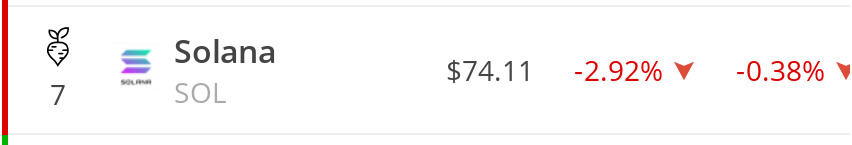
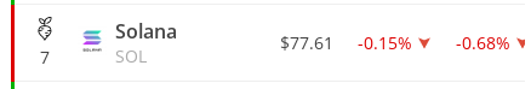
- $74.11
+ $77.61

- -2.92%
+ -0.15%

- -0.38%
+ -0.68%
